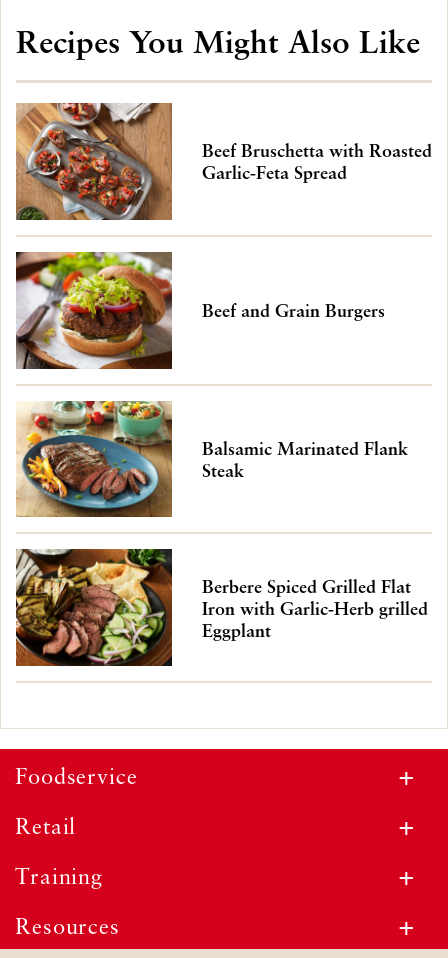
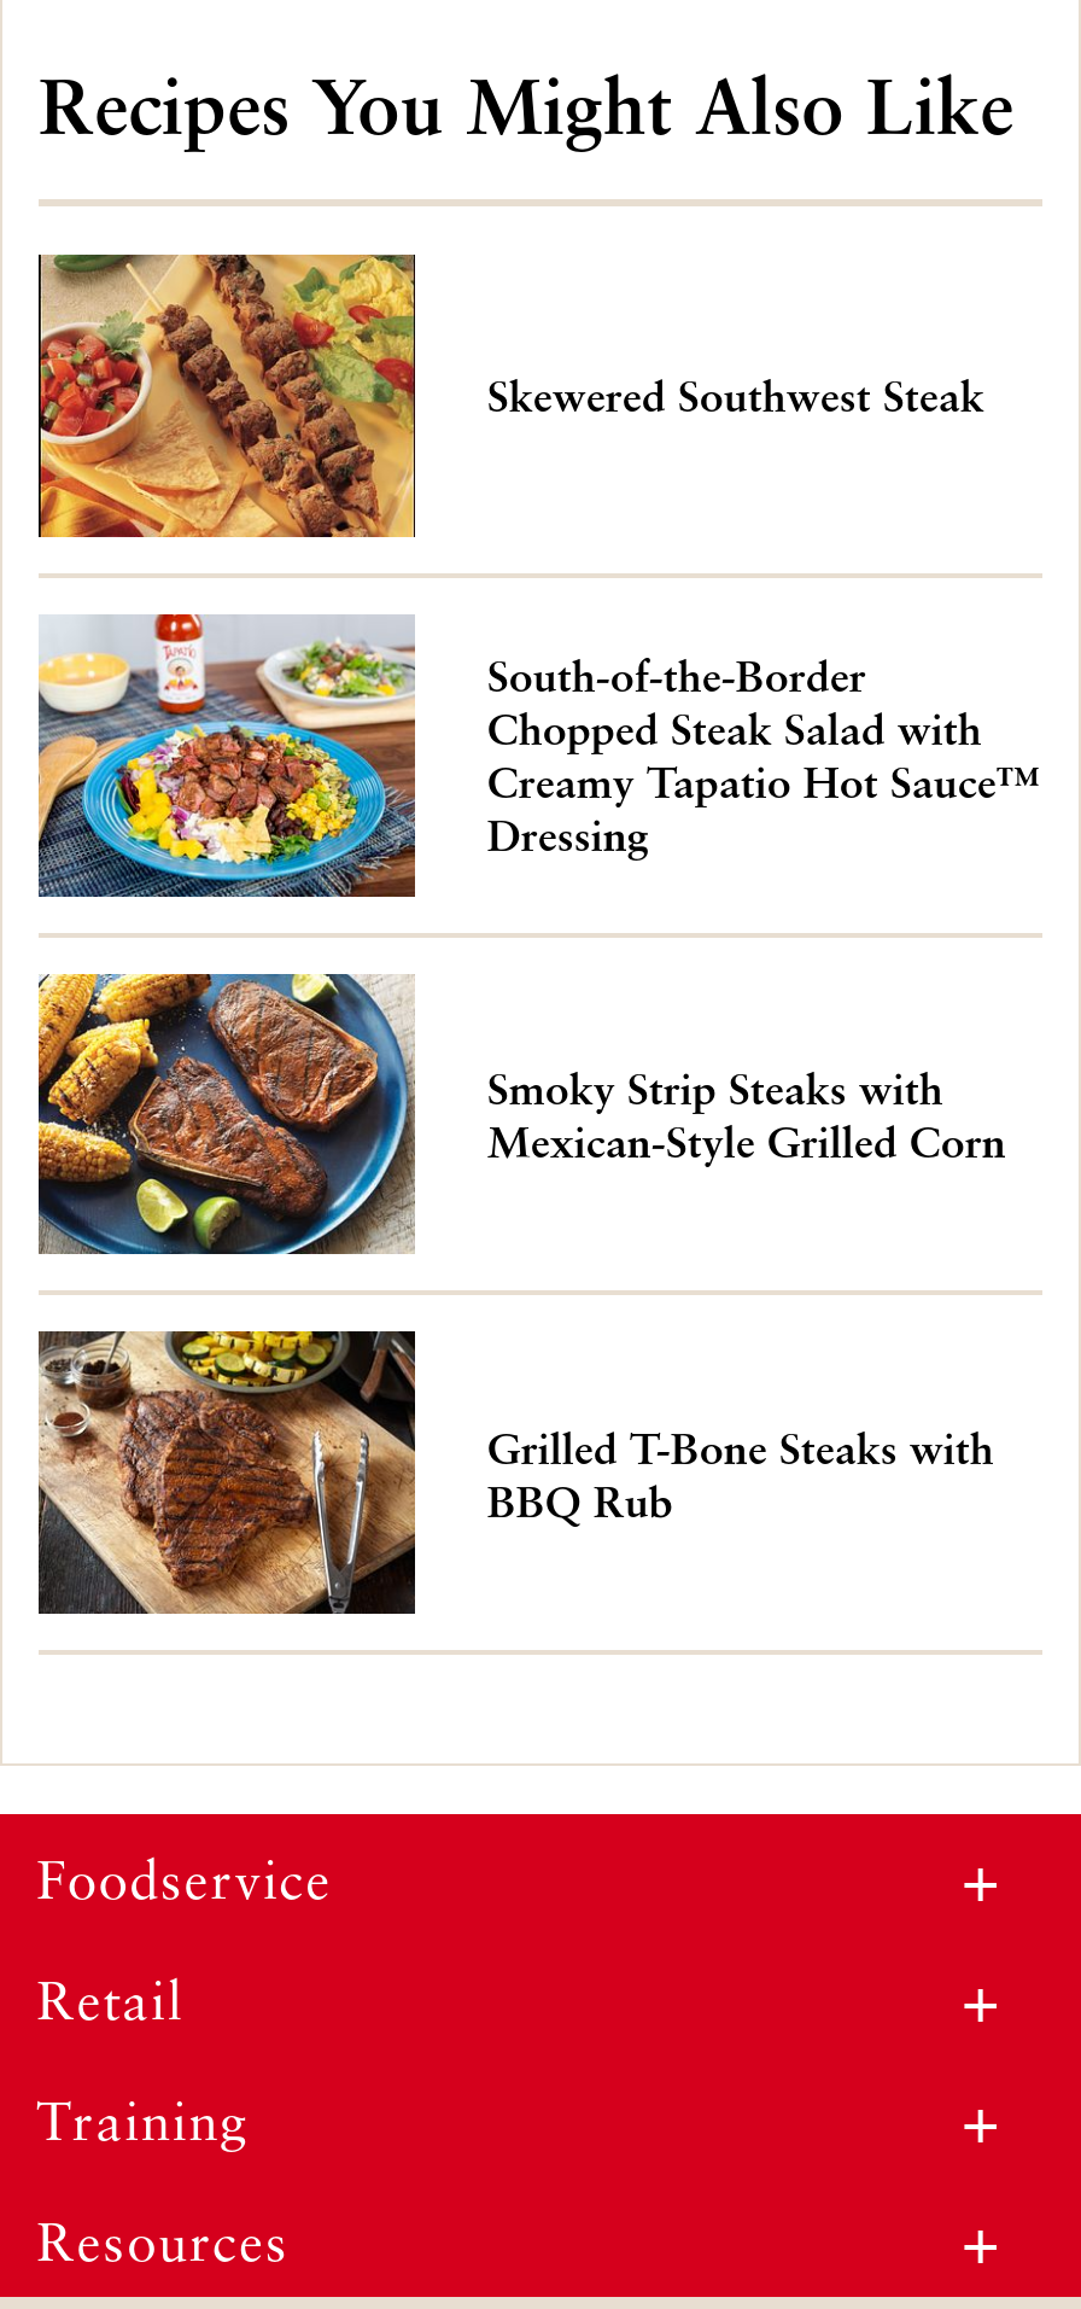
- [image]
- Beef Bruschetta with Roasted
- Garlic-Feta Spread
+ [image]
+ Skewered Southwest Steak

- [image]
- Beef and Grain Burgers
+ [image]
+ South-of-the-Border
+ Chopped Steak Salad with
+ Creamy Tapatio Hot Sauce™
+ Dressing

- [image]
- Balsamic Marinated Flank
- Steak
+ [image]
+ Smoky Strip Steaks with
+ Mexican-Style Grilled Corn

- [image]
- Berbere Spiced Grilled Flat
- Iron with Garlic-Herb grilled
- Eggplant
+ [image]
+ Grilled T-Bone Steaks with
+ BBQ Rub
